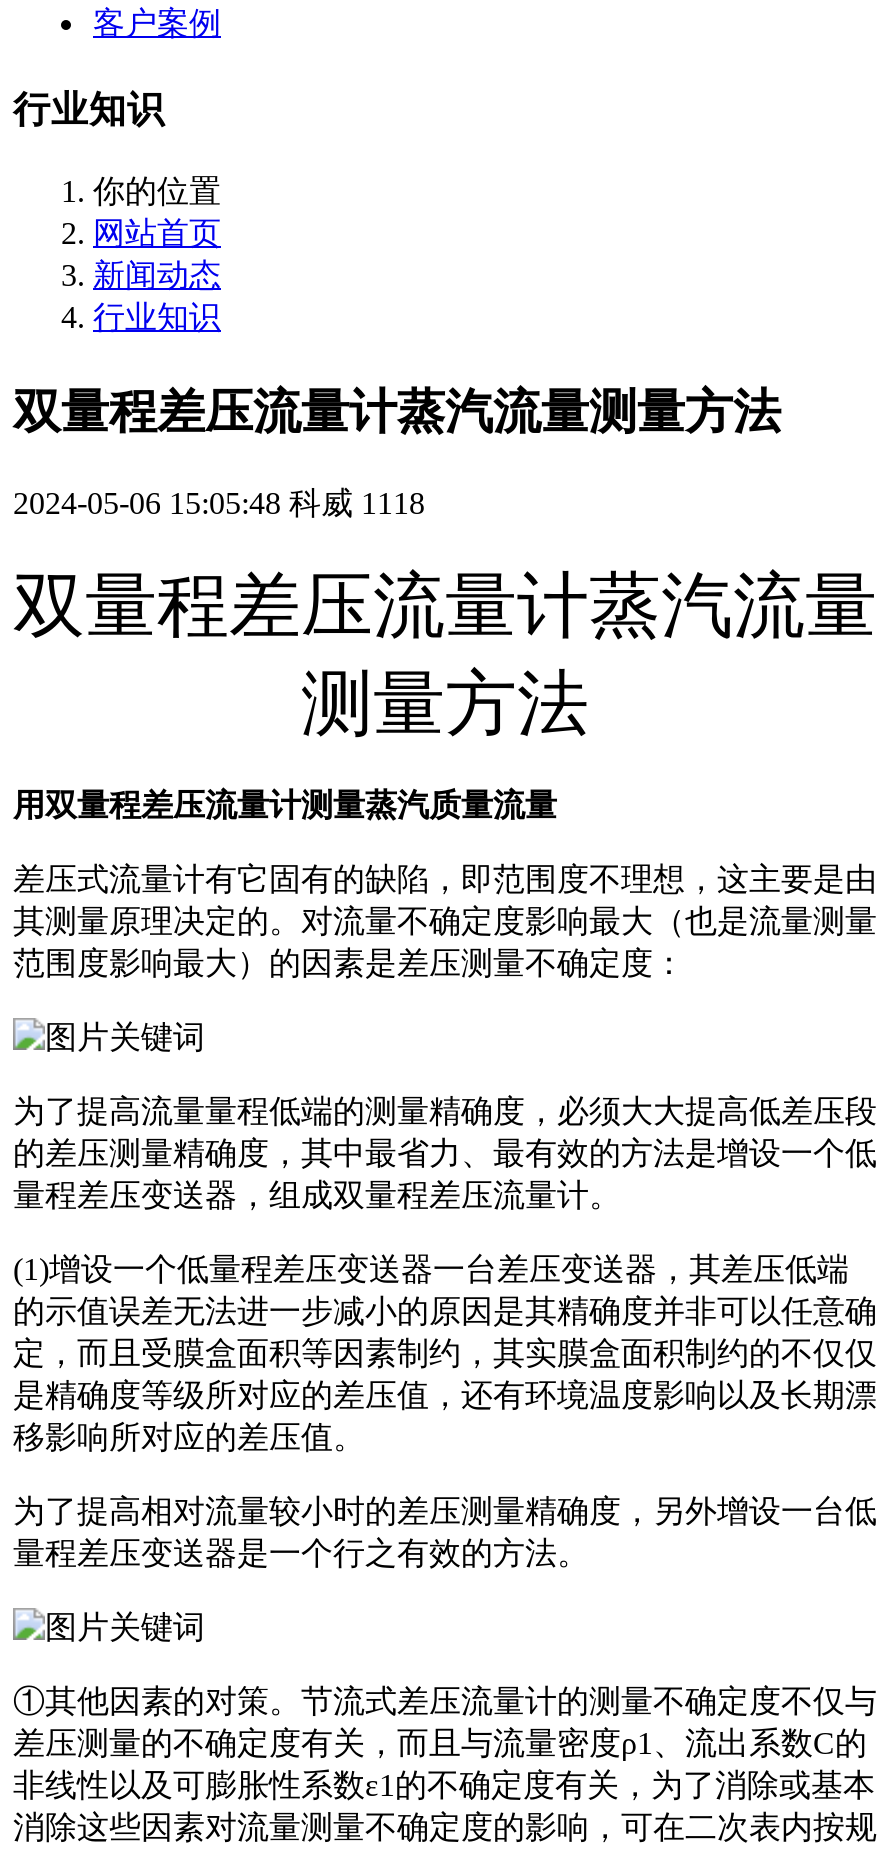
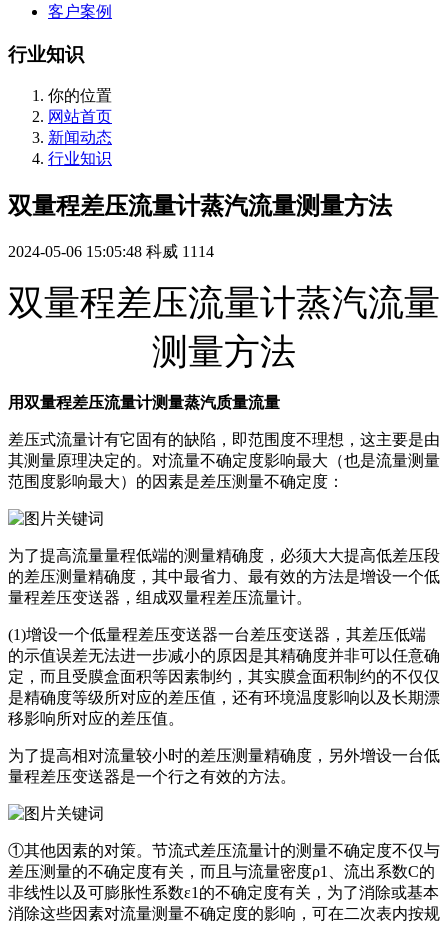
- 2024-05-06 15:05:48 科威 1118
+ 2024-05-06 15:05:48 科威 1114
